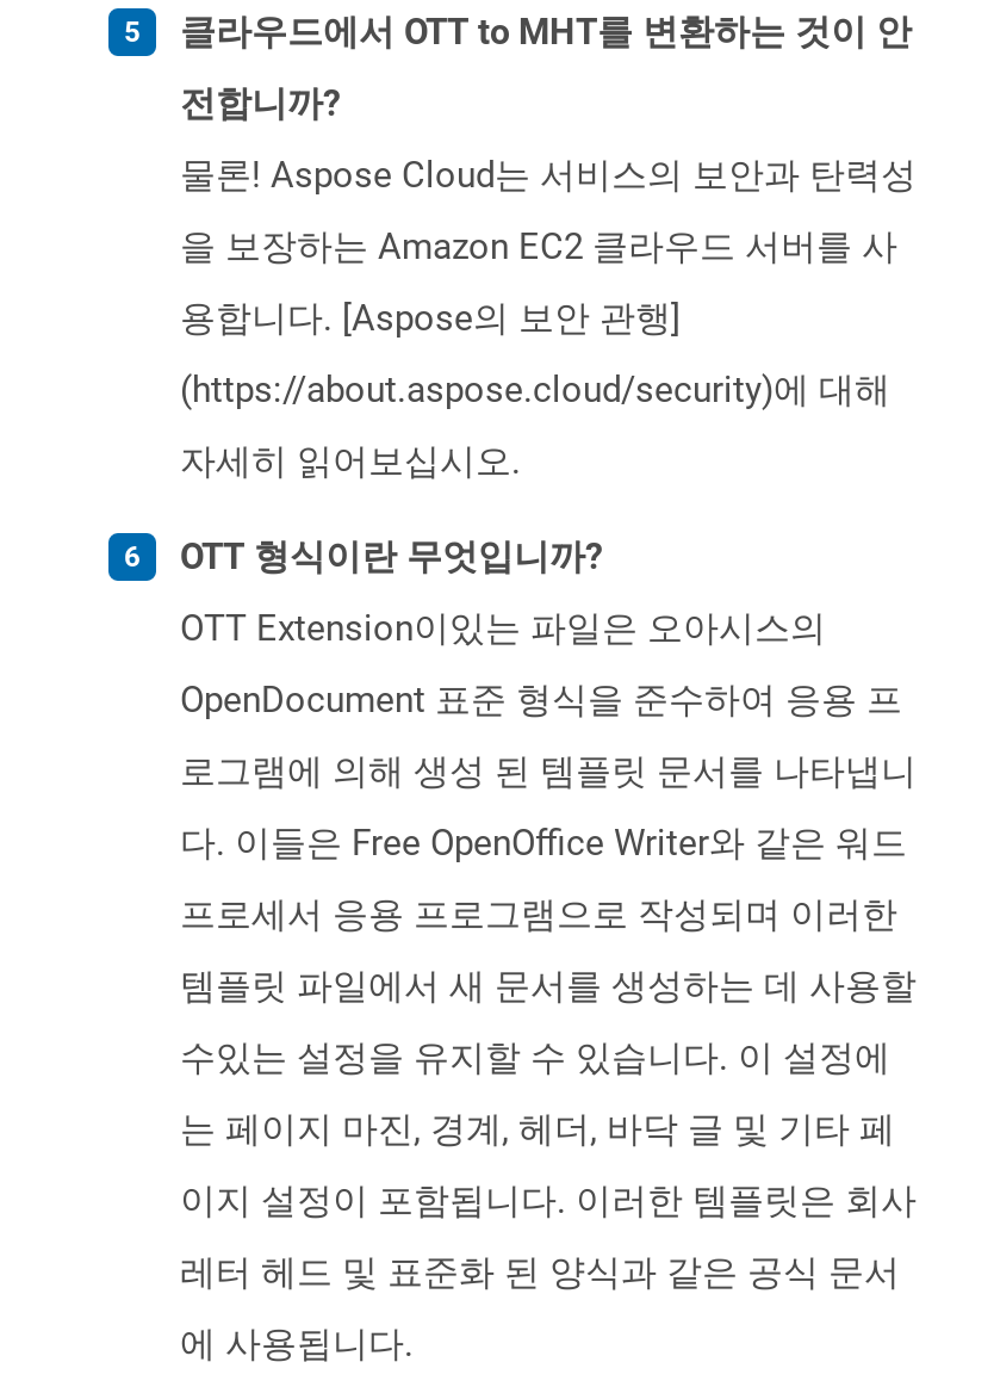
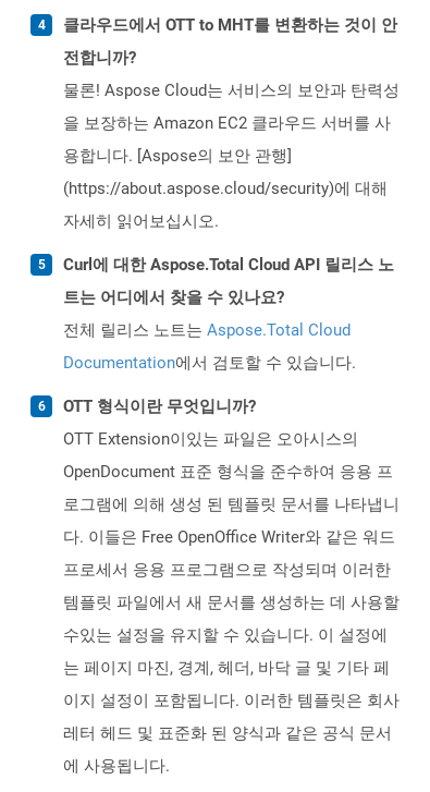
+ Curl에 대한 Aspose.Total Cloud API 릴리스 노
+ 트는 어디에서 찾을 수 있나요?
+ 전체 릴리스 노트는 Aspose.Total Cloud
+ Documentation에서 검토할 수 있습니다.
